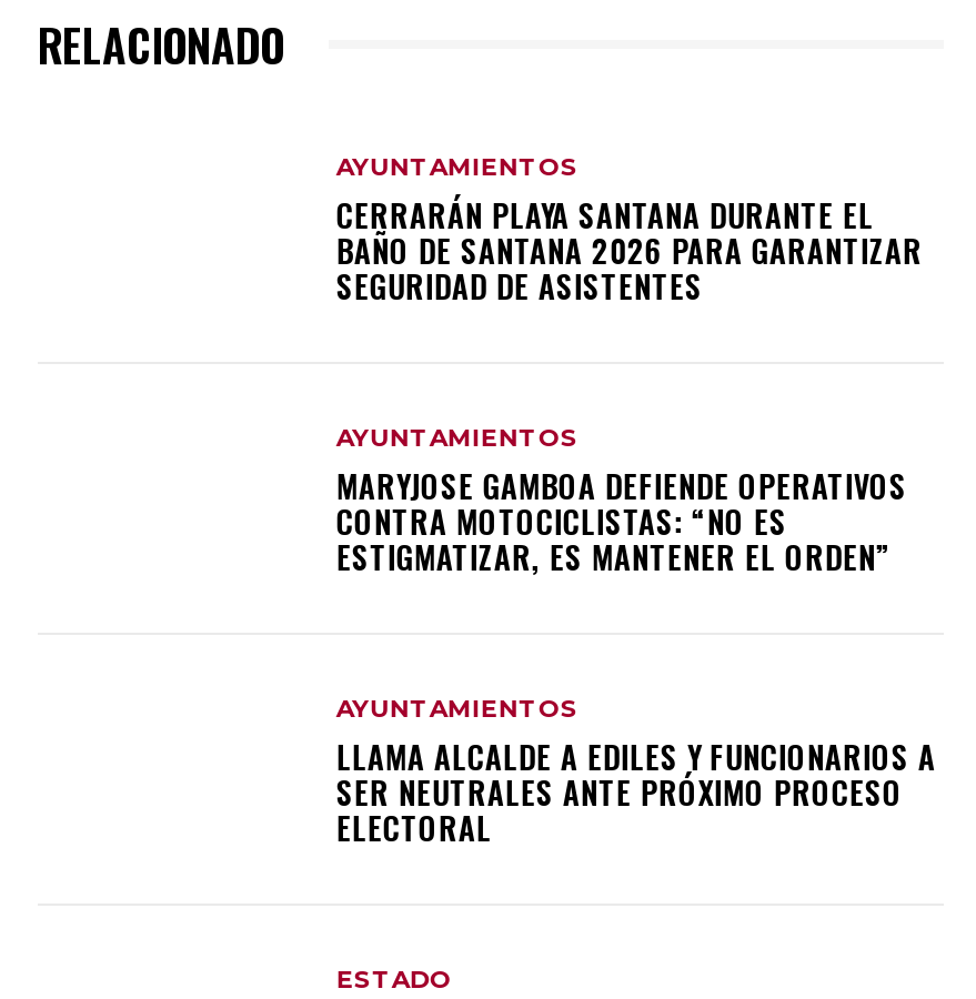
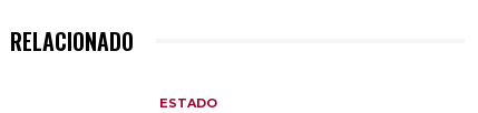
- AYUNTAMIENTOS
- CERRARÁN PLAYA SANTANA DURANTE EL
- BAÑO DE SANTANA 2026 PARA GARANTIZAR
- SEGURIDAD DE ASISTENTES
- AYUNTAMIENTOS
- MARYJOSE GAMBOA DEFIENDE OPERATIVOS
- CONTRA MOTOCICLISTAS: “NO ES
- ESTIGMATIZAR, ES MANTENER EL ORDEN”
- AYUNTAMIENTOS
- LLAMA ALCALDE A EDILES Y FUNCIONARIOS A
- SER NEUTRALES ANTE PRÓXIMO PROCESO
- ELECTORAL
